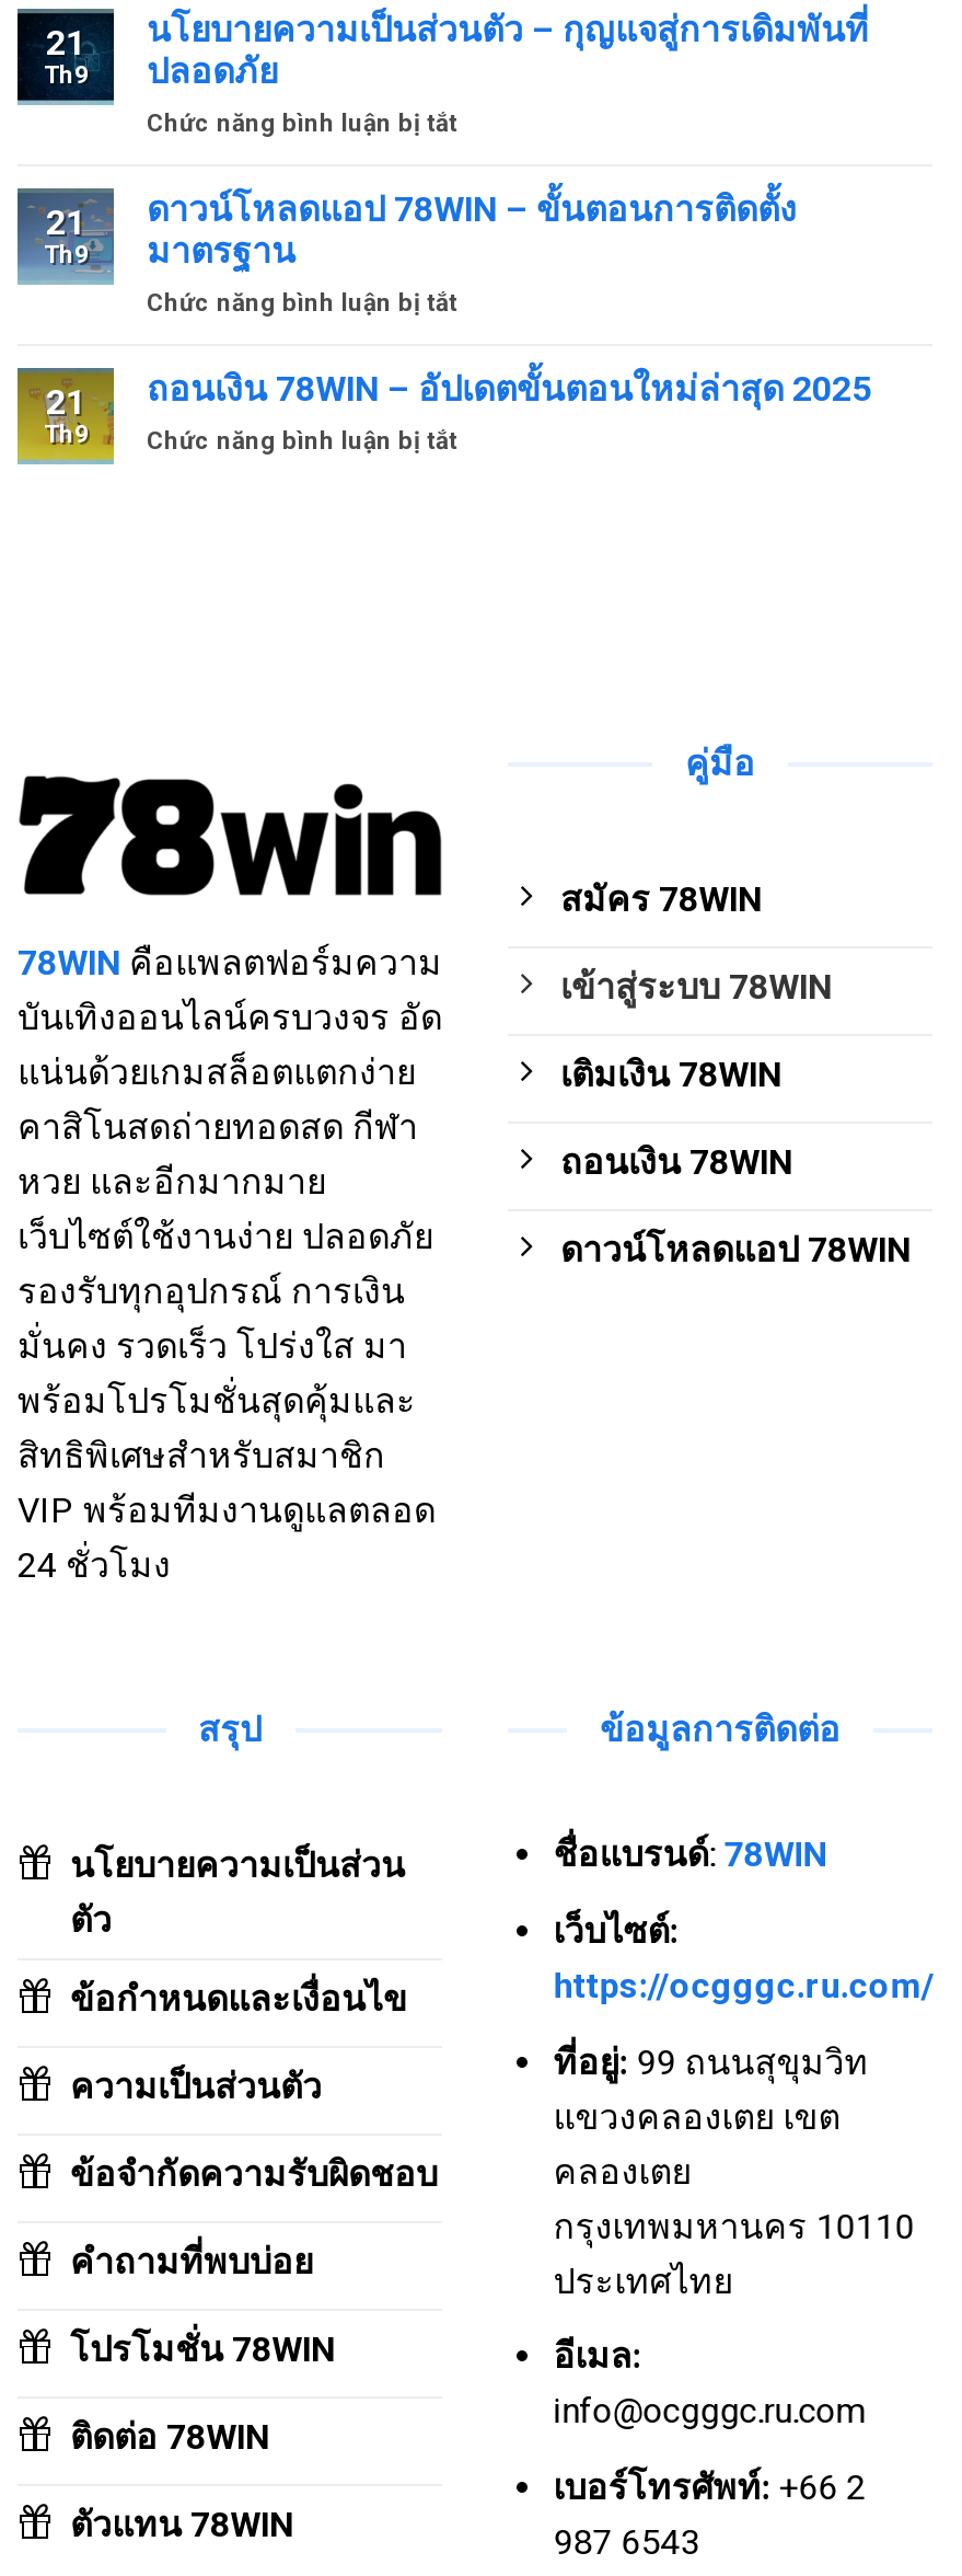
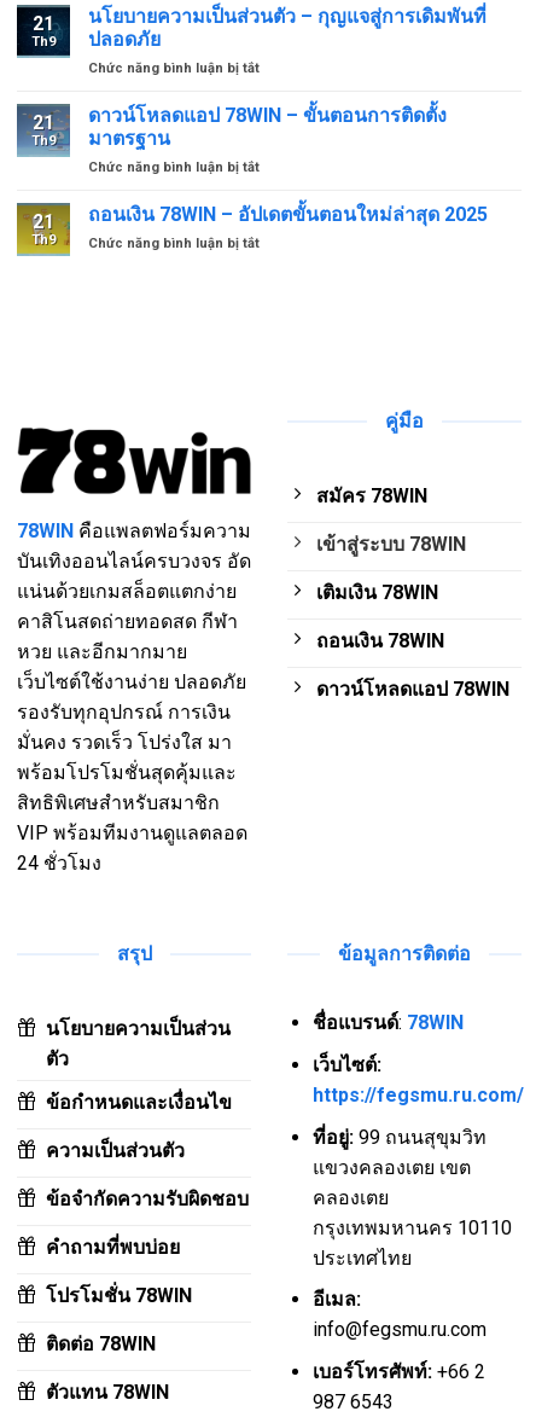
- https://ocgggc.ru.com/
+ https://fegsmu.ru.com/

- info@ocgggc.ru.com
+ info@fegsmu.ru.com
